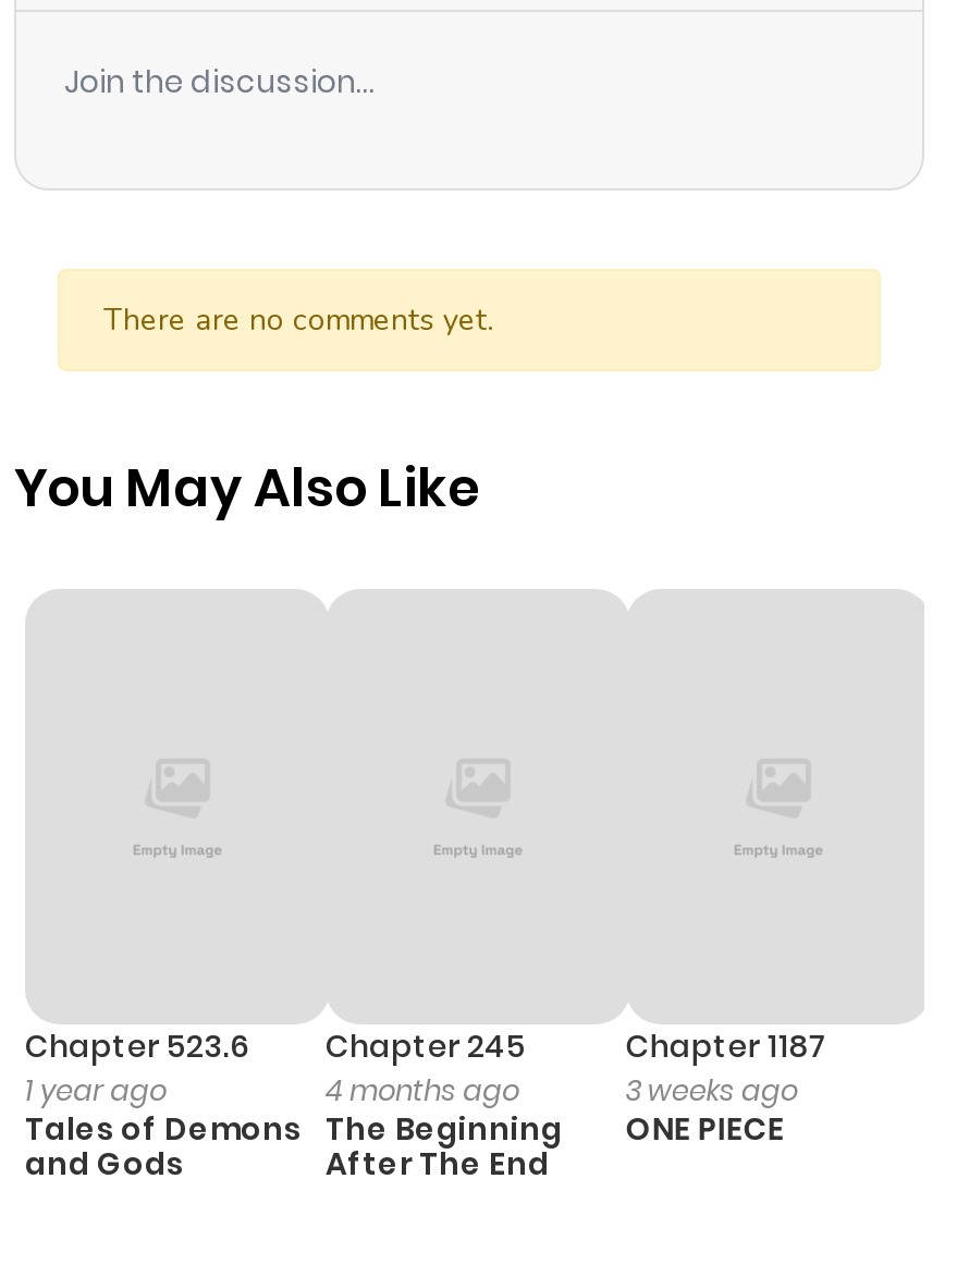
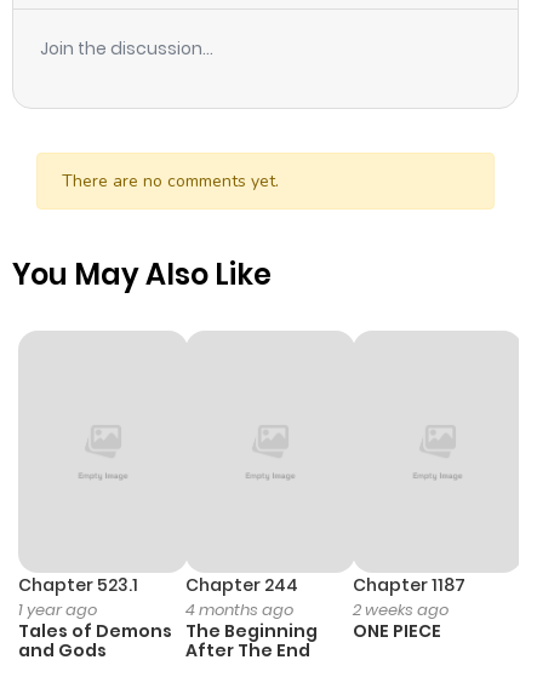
- Chapter 523.6
+ Chapter 523.1

- Chapter 245
+ Chapter 244

- 3 weeks ago
+ 2 weeks ago
